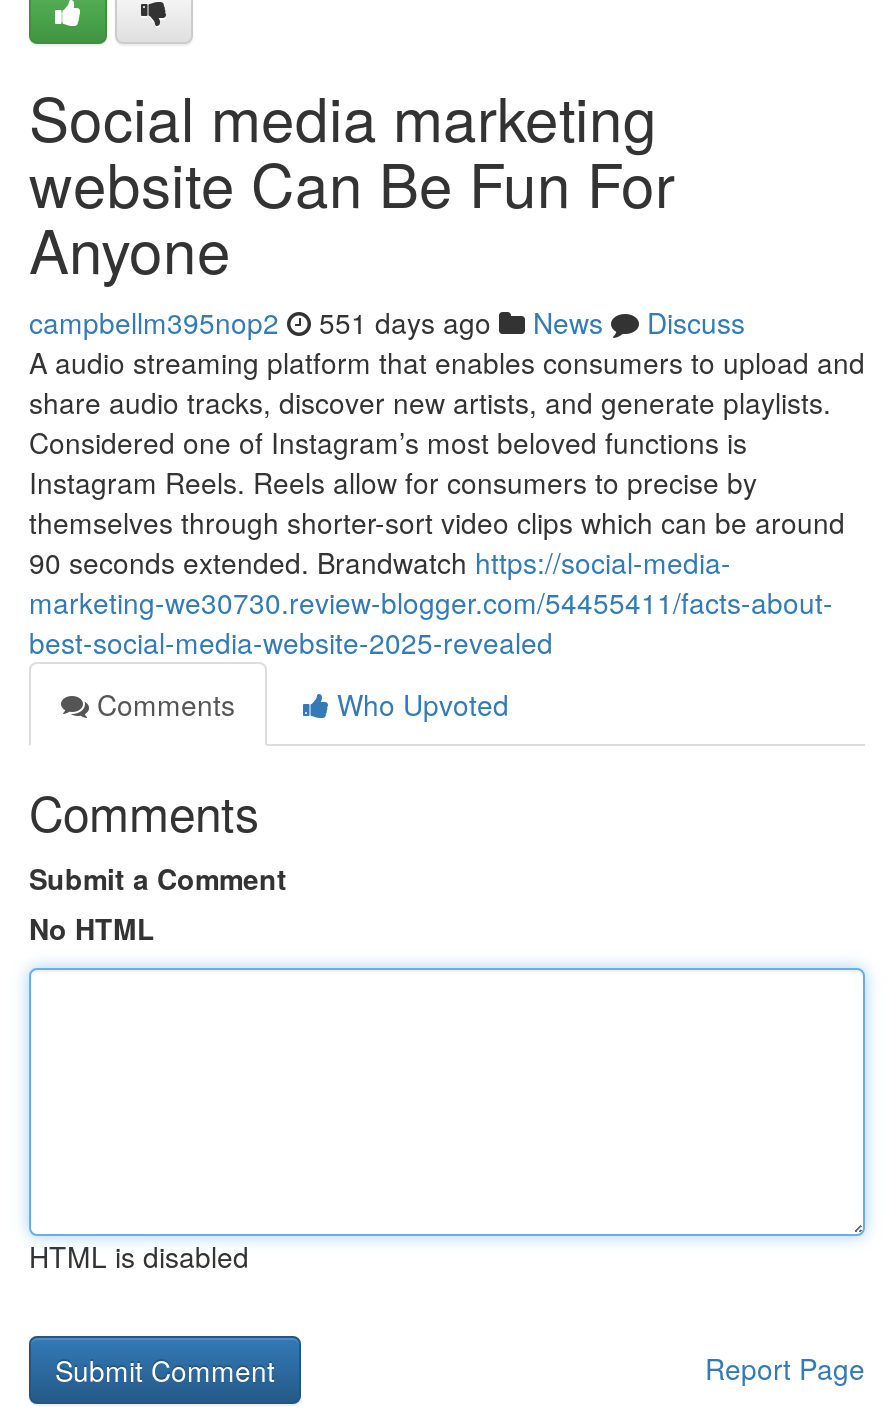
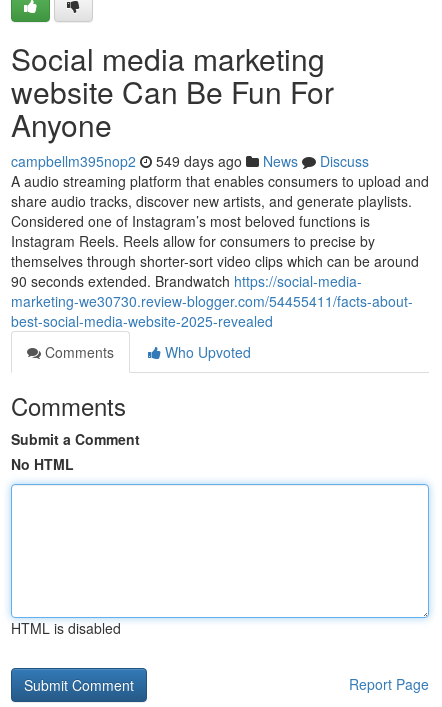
- campbellm395nop2 551 days ago News Discuss
+ campbellm395nop2 549 days ago News Discuss
